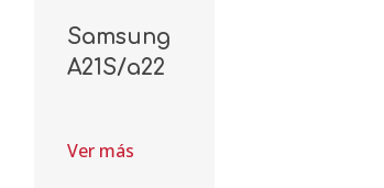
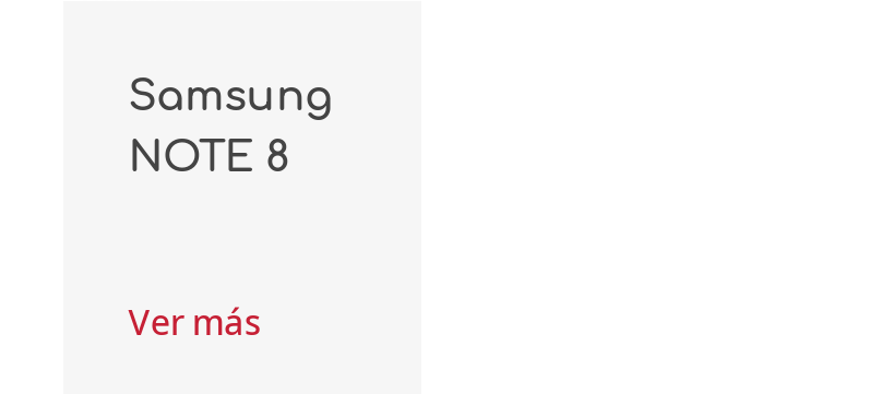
- A21S/a22
+ NOTE 8
